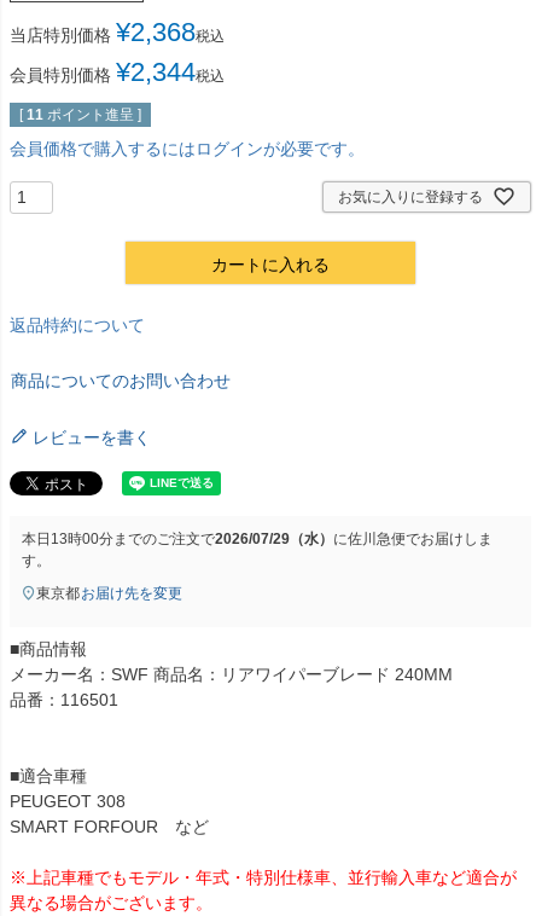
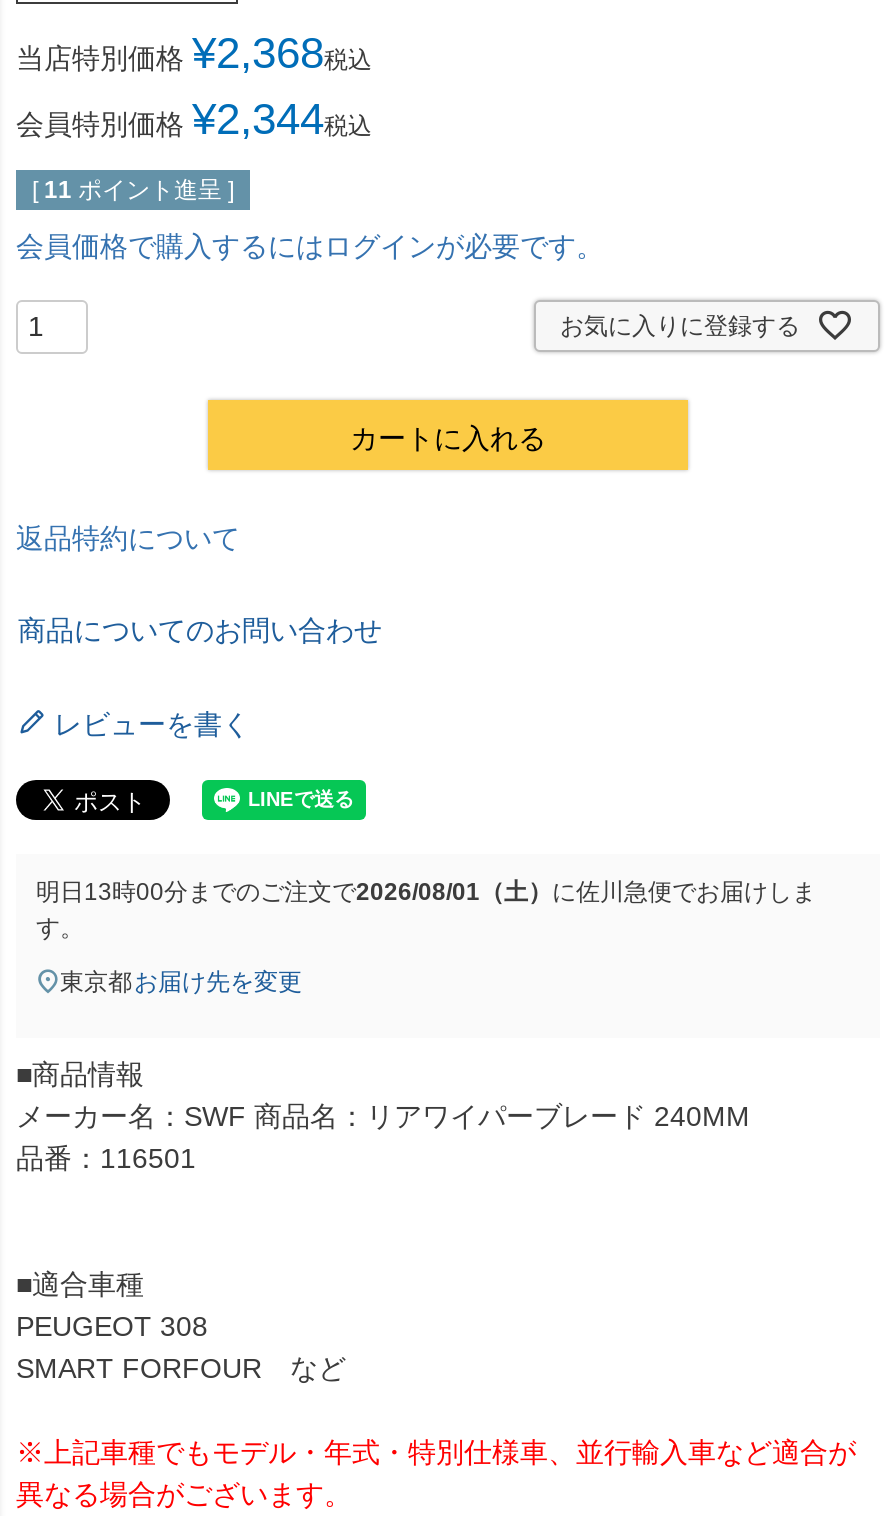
- 本日13時00分までのご注文で2026/07/29（水）に佐川急便でお届けしま
+ 明日13時00分までのご注文で2026/08/01（土）に佐川急便でお届けしま
